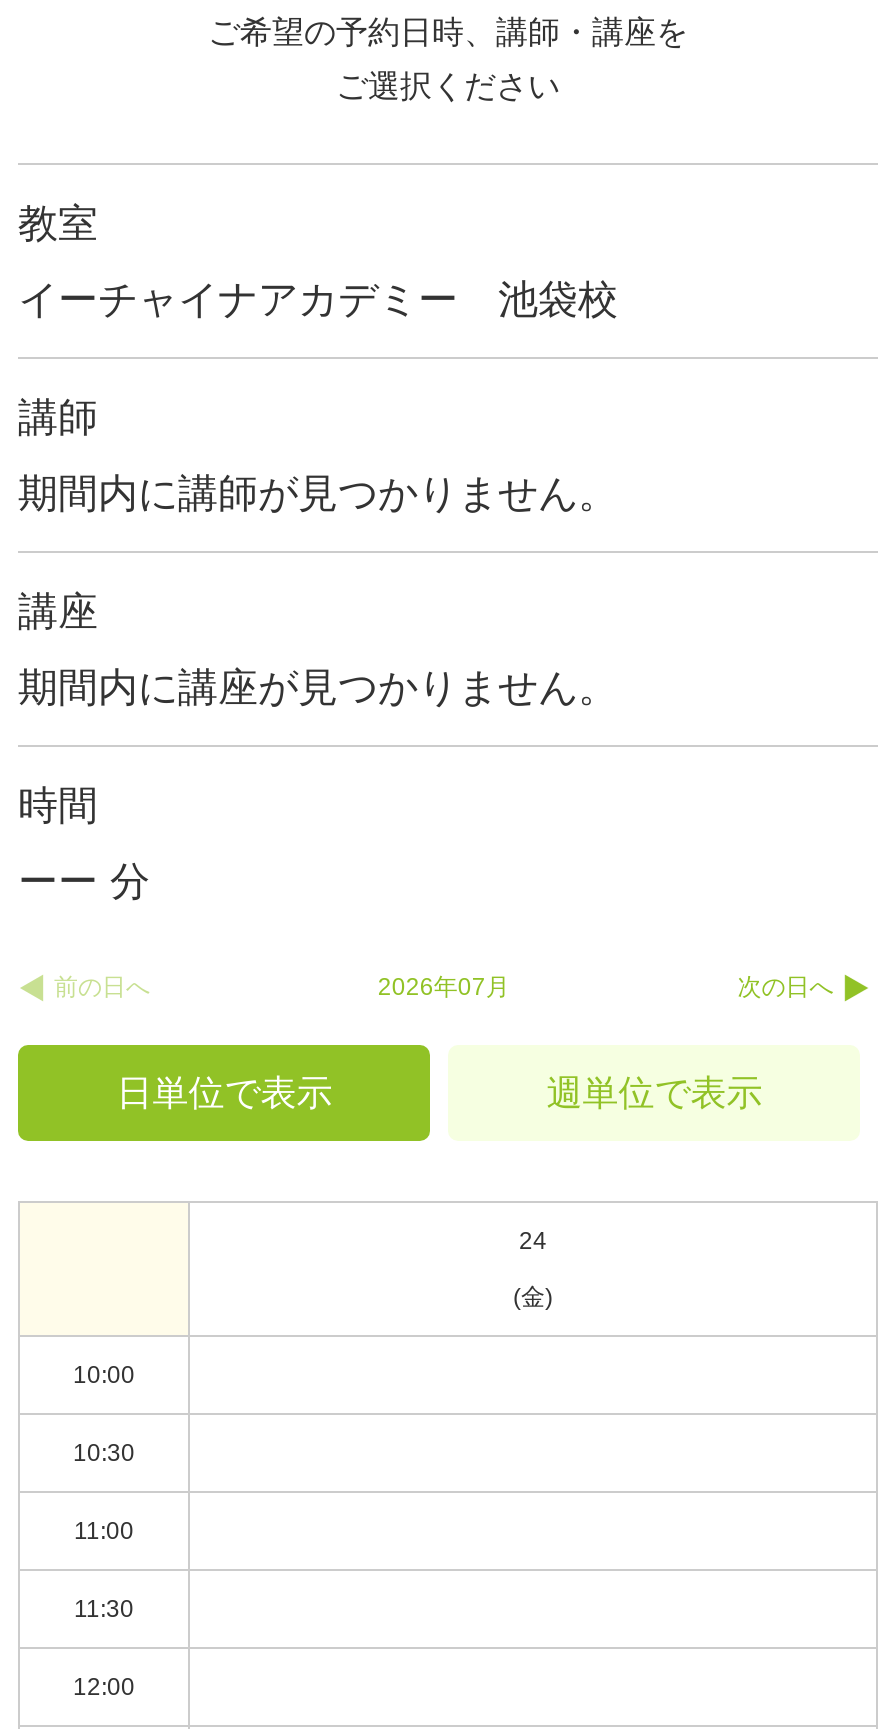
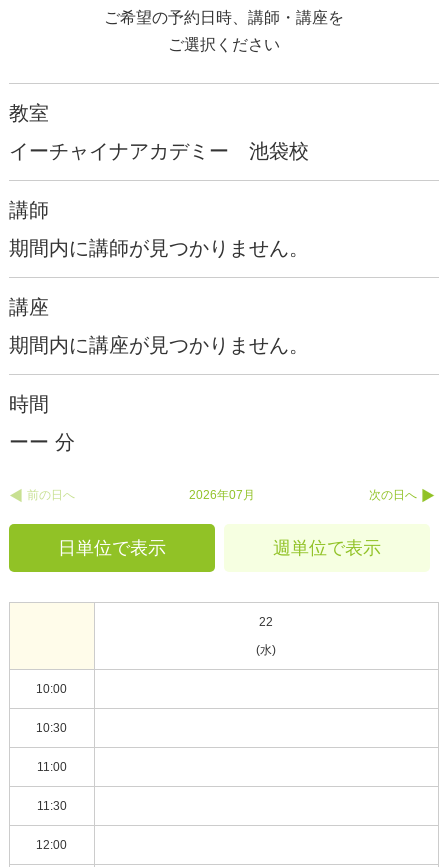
- 24
+ 22

- (金)
+ (水)
